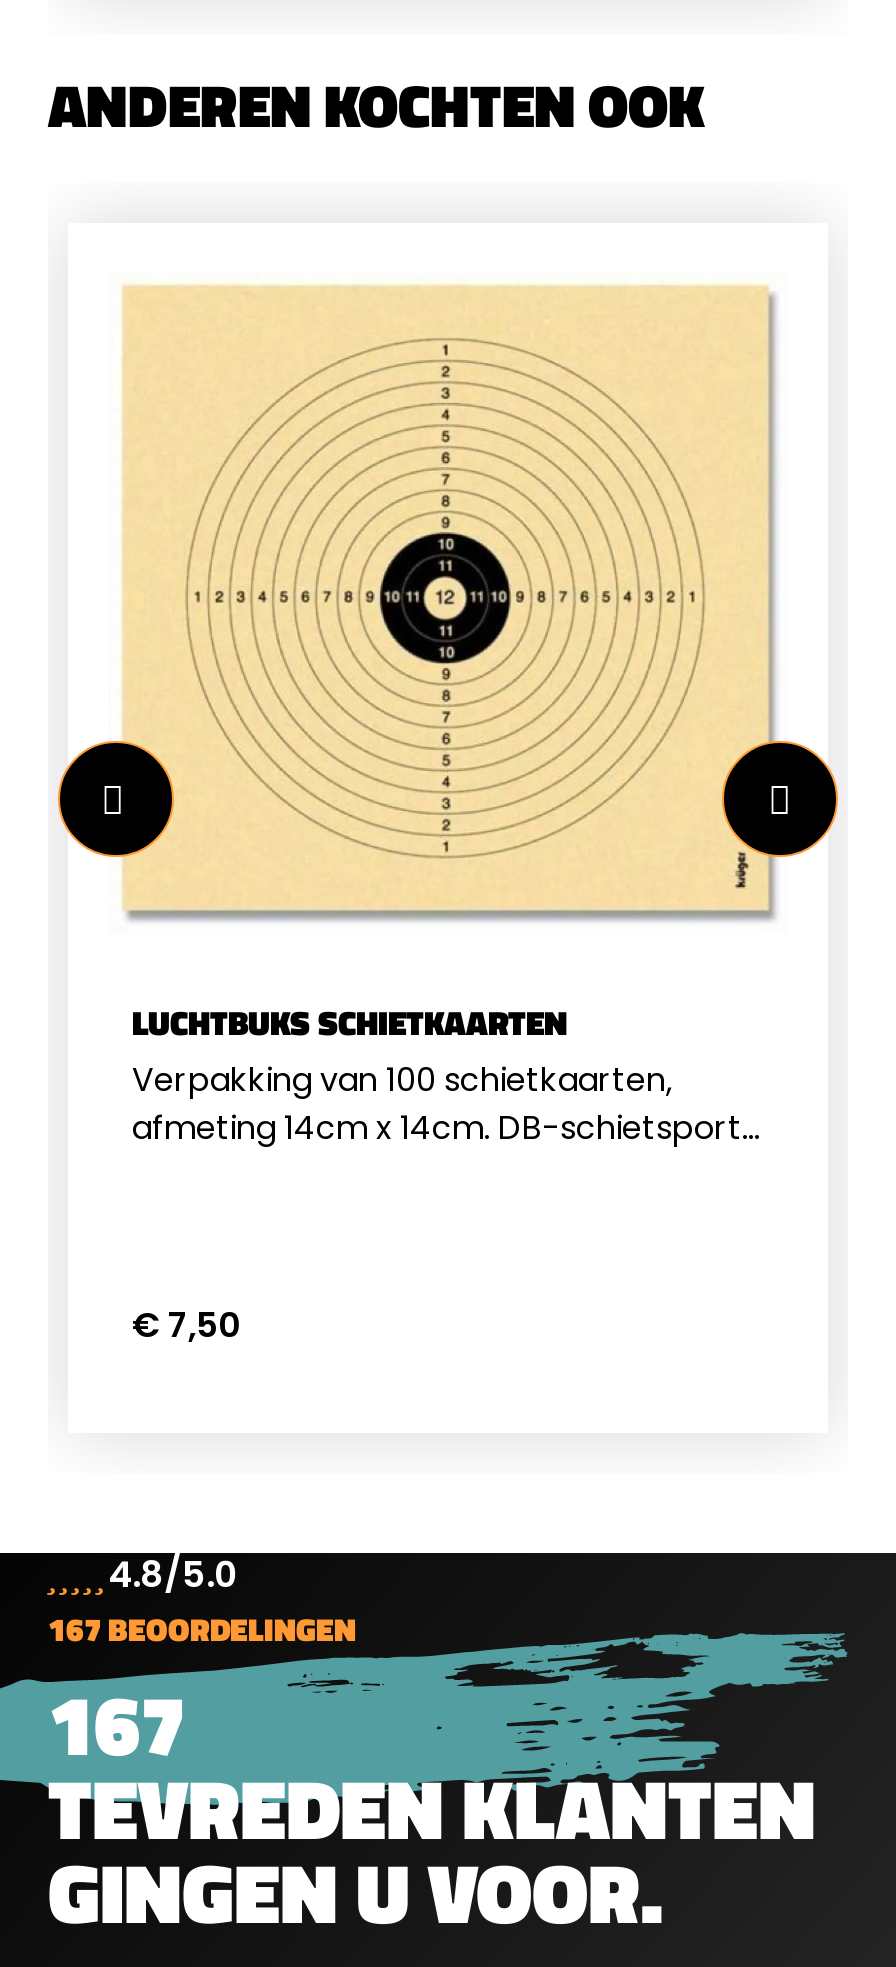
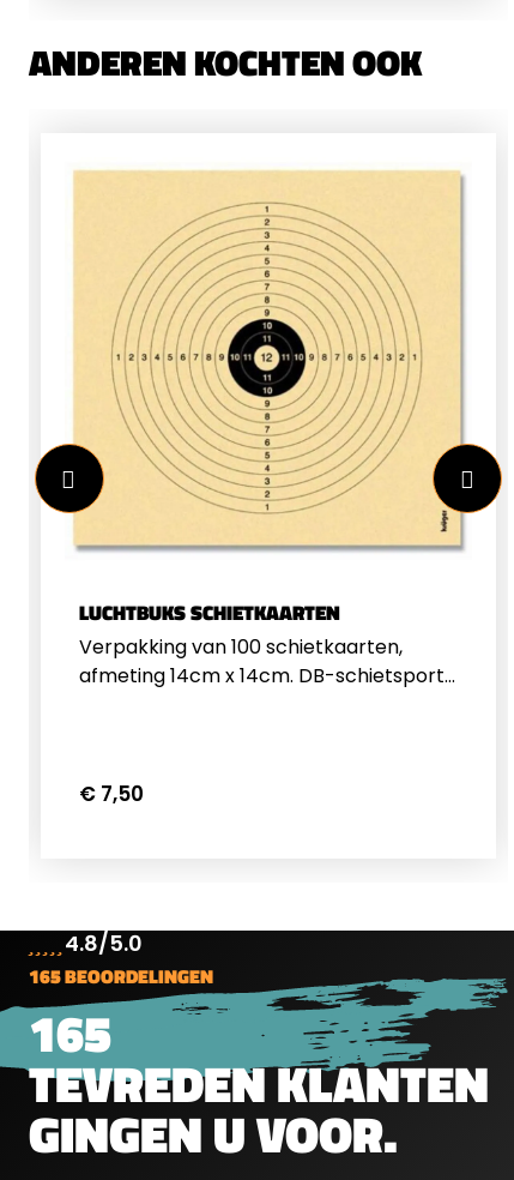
- 167 BEOORDELINGEN
+ 165 BEOORDELINGEN

- 167
+ 165
